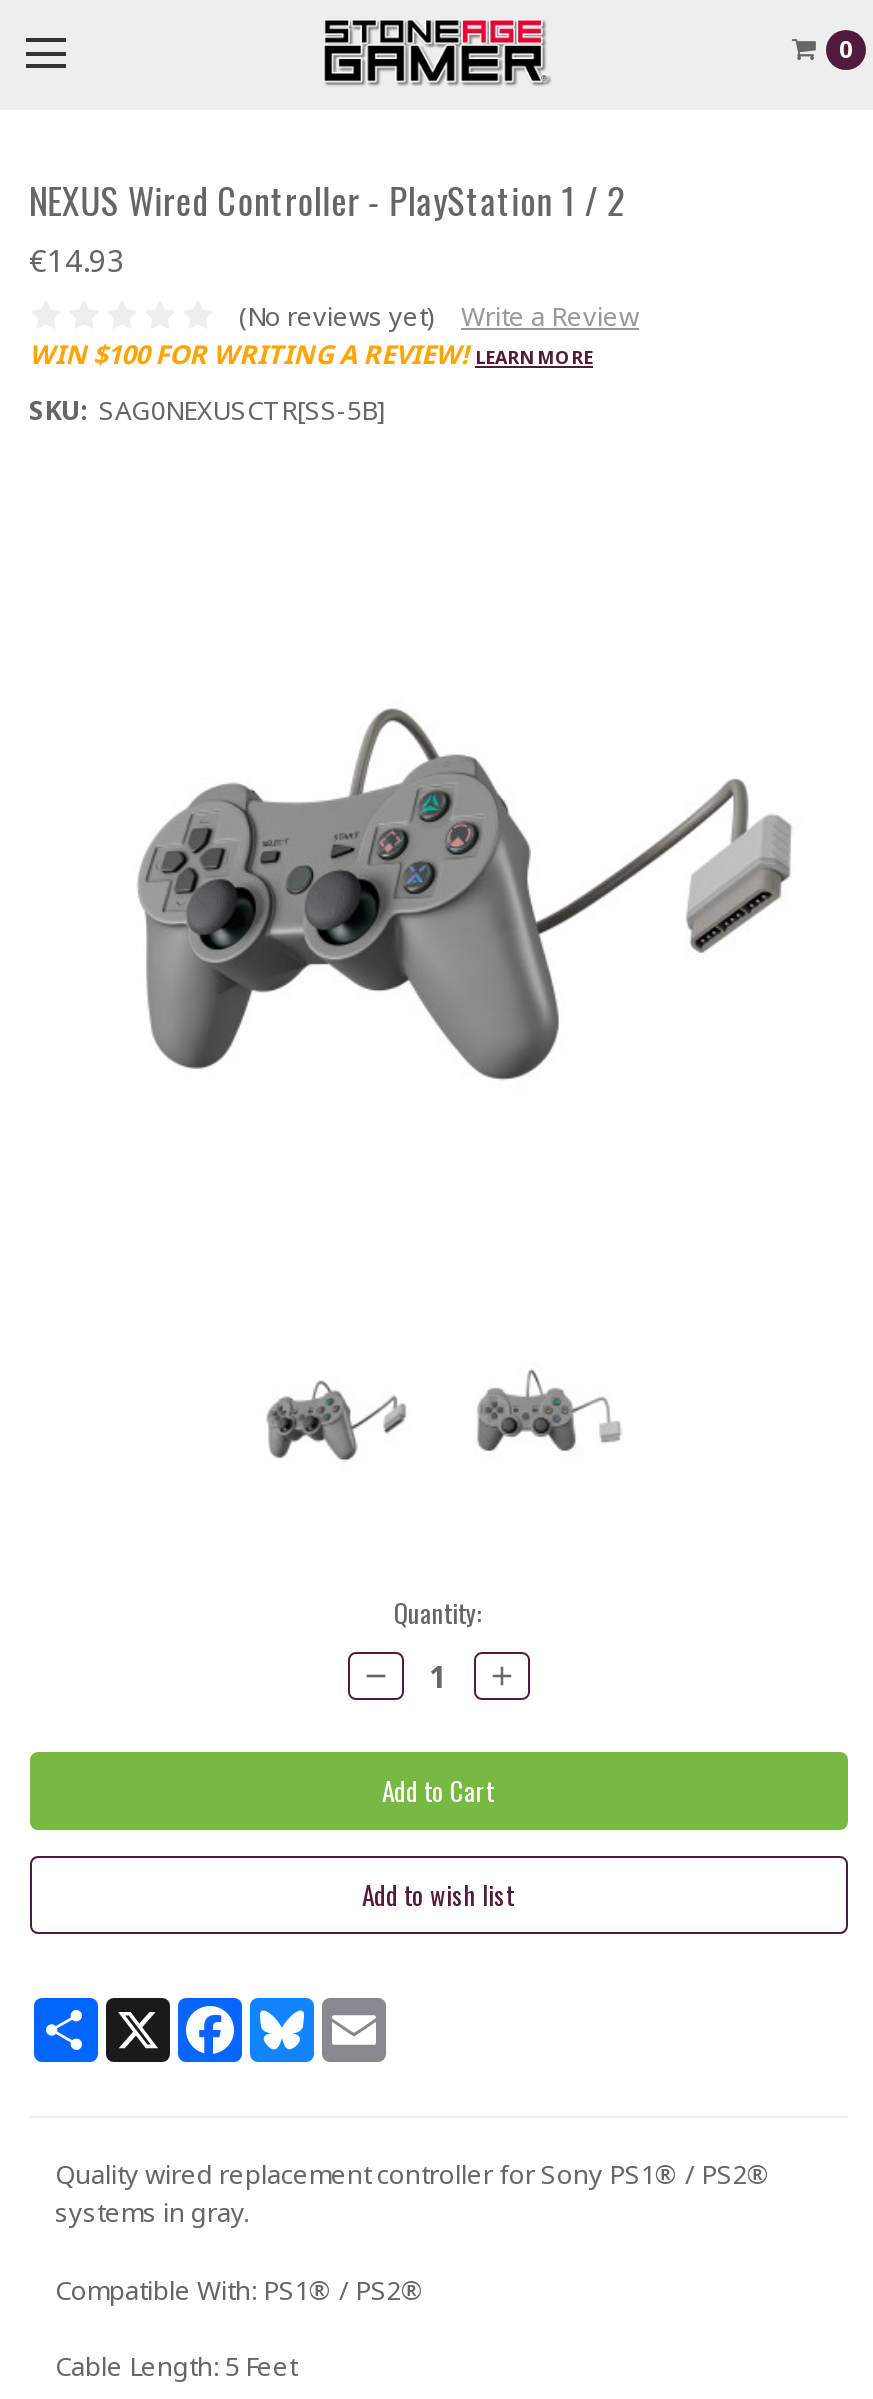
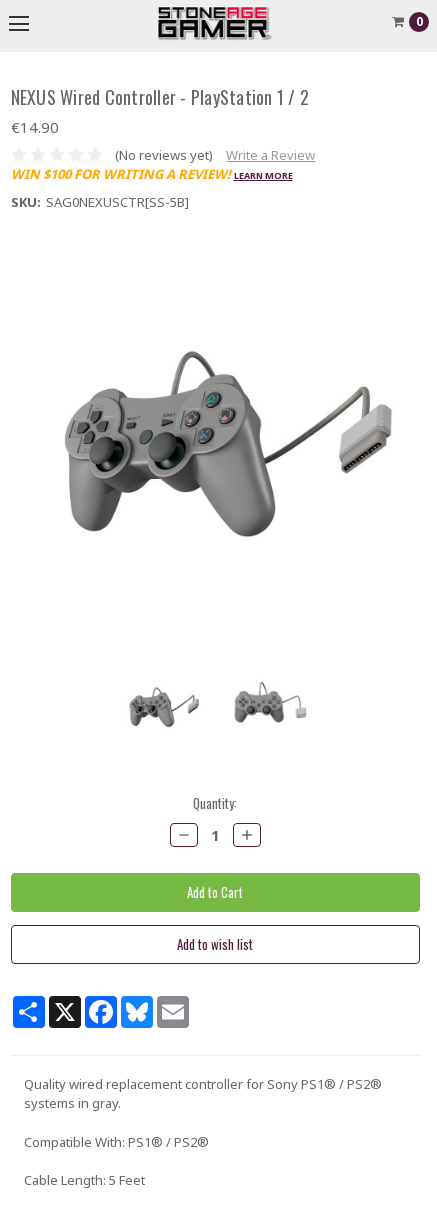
- €14.93
+ €14.90
